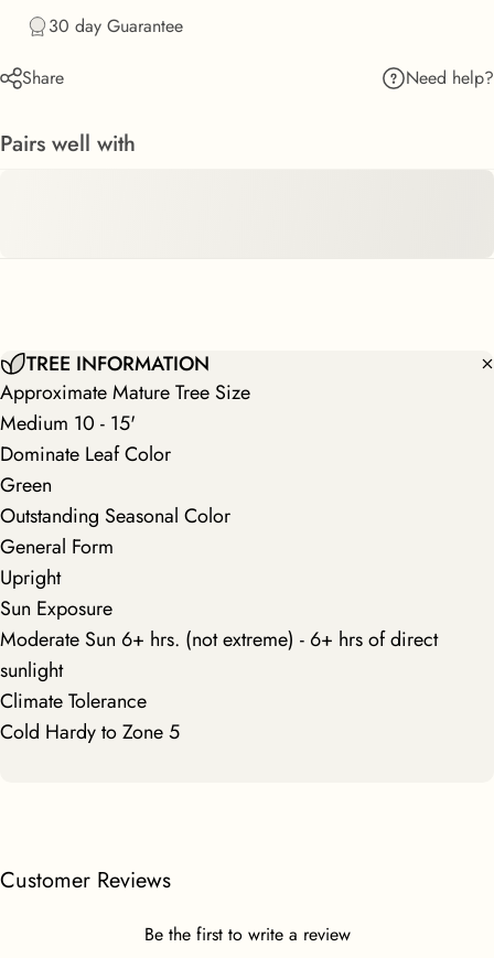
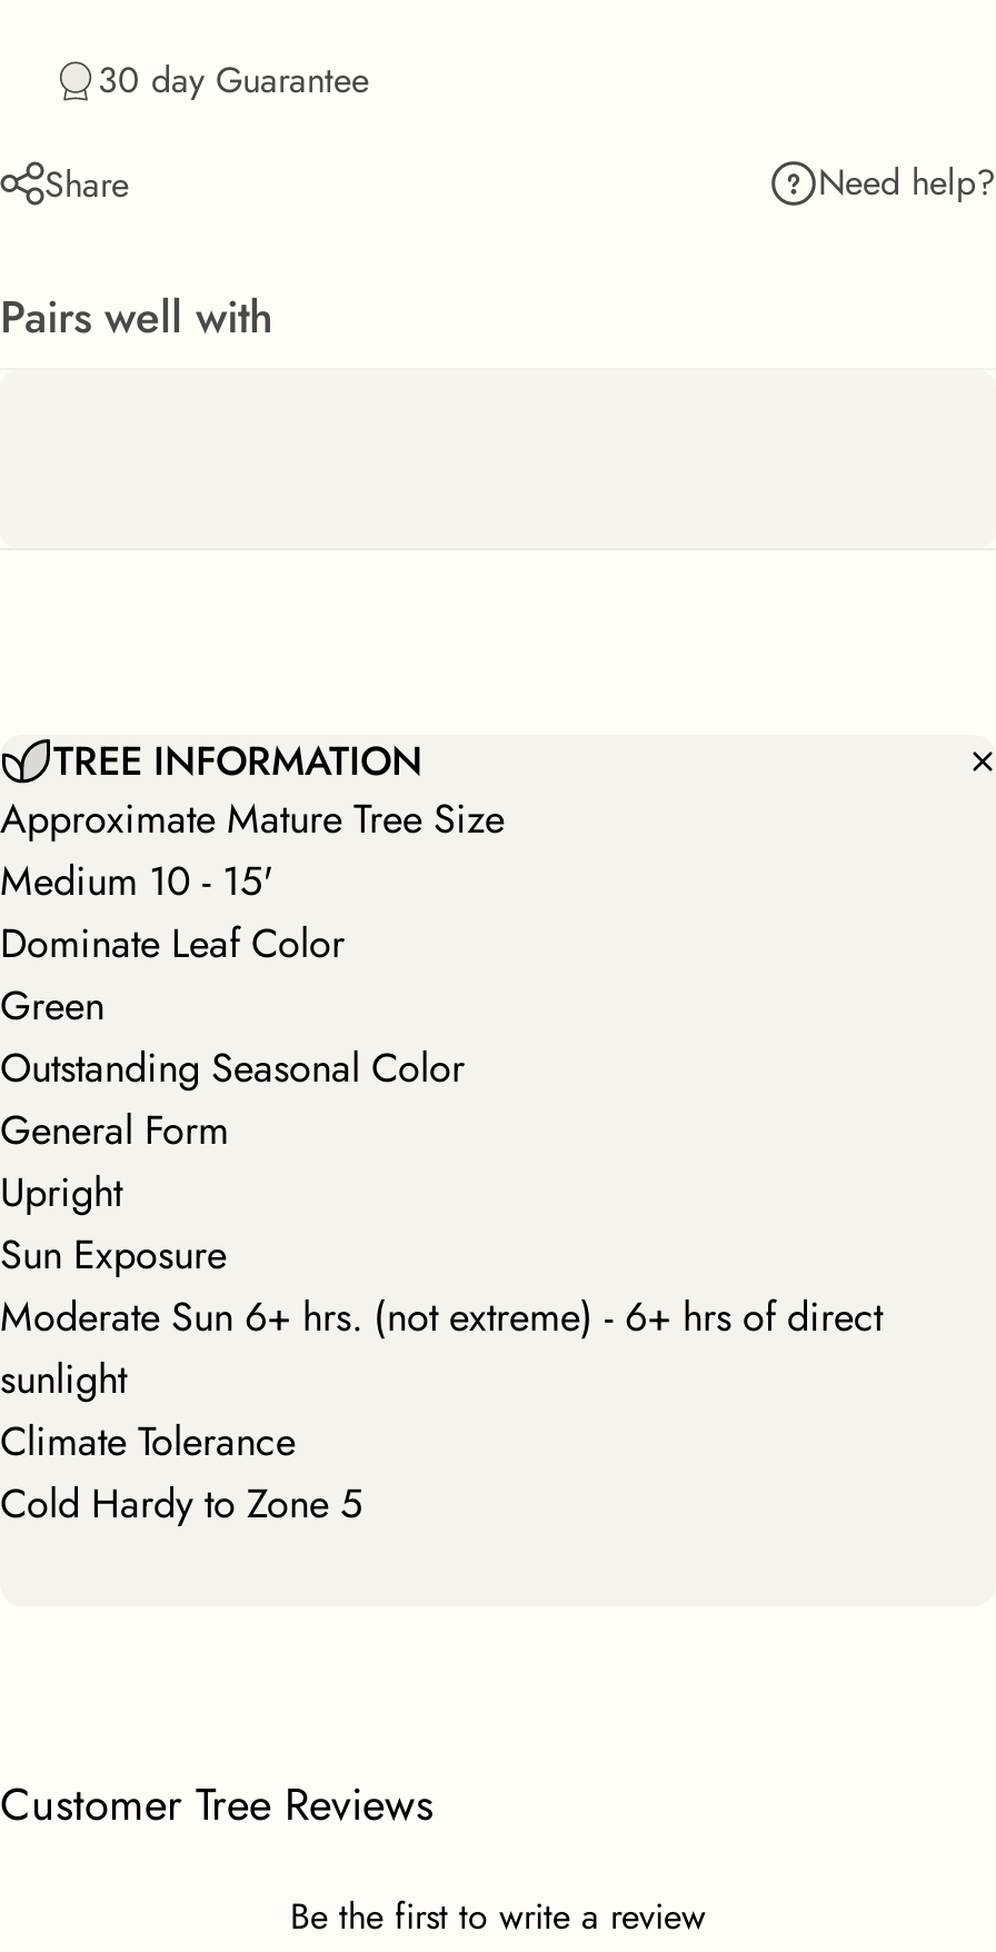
- Customer Reviews
+ Customer Tree Reviews
